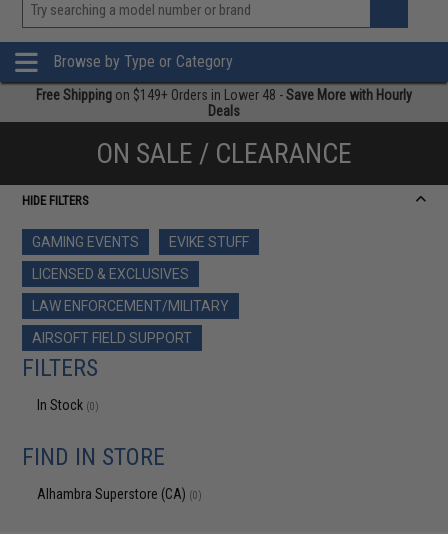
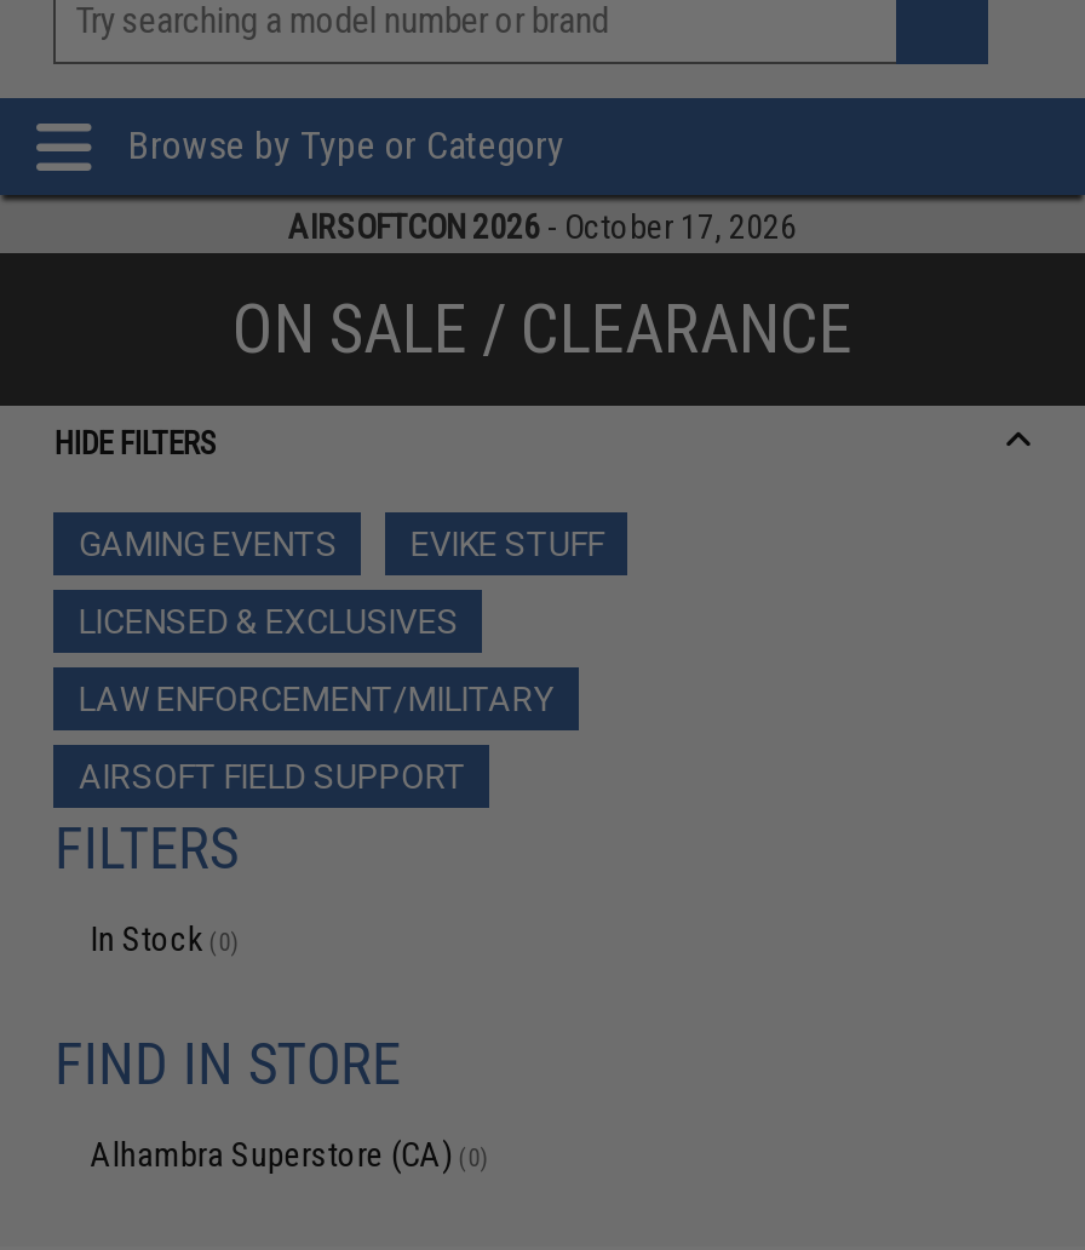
- Free Shipping on $149+ Orders in Lower 48 - Save More with Hourly
- Deals
+ AIRSOFTCON 2026 - October 17, 2026
